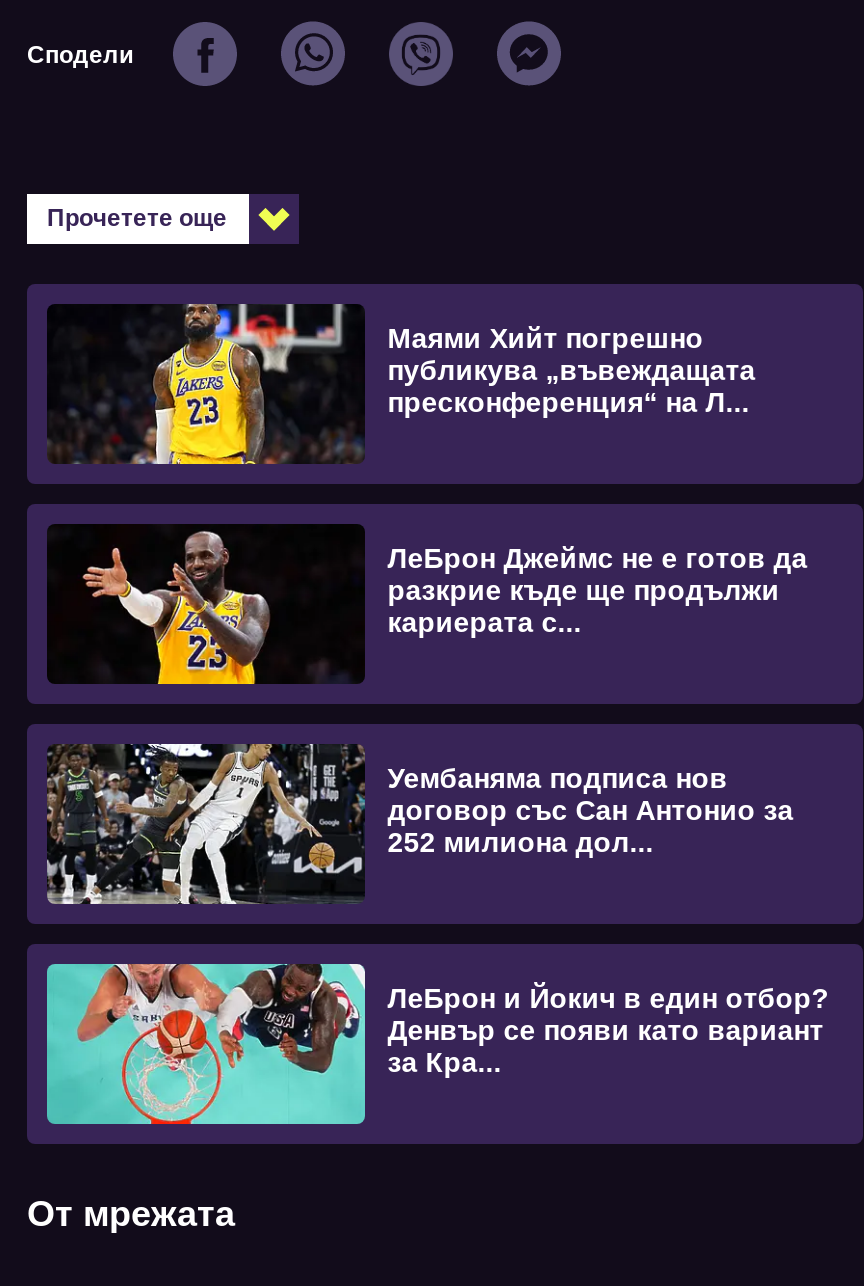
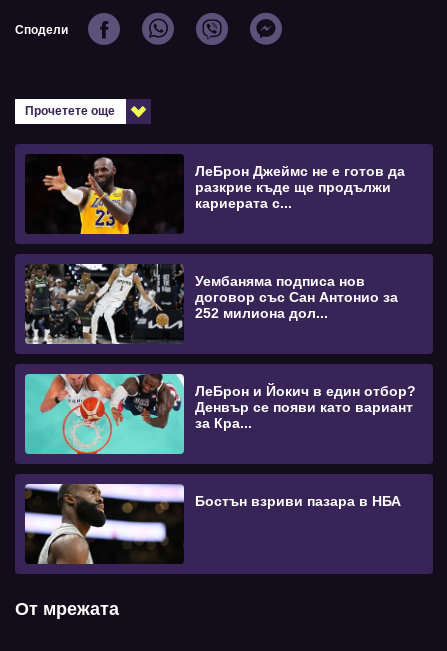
- [image]
- Маями Хийт погрешно
- публикува „въвеждащата
- пресконференция“ на Л...

moved up: [image] | ЛеБрон Джеймс не е готов да | разкрие къде ще продължи | ... | Денвър се появи като вариант | за Кра...

+ [image]
+ Бостън взриви пазара в НБА
